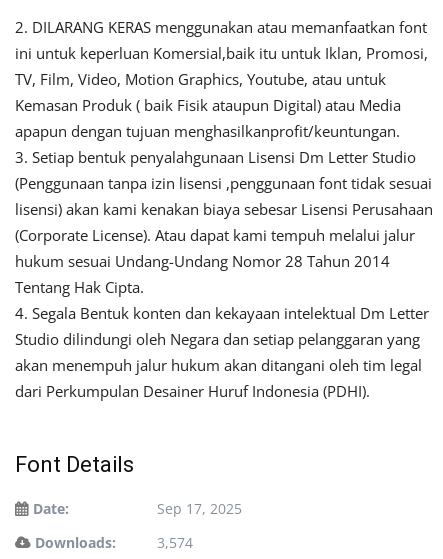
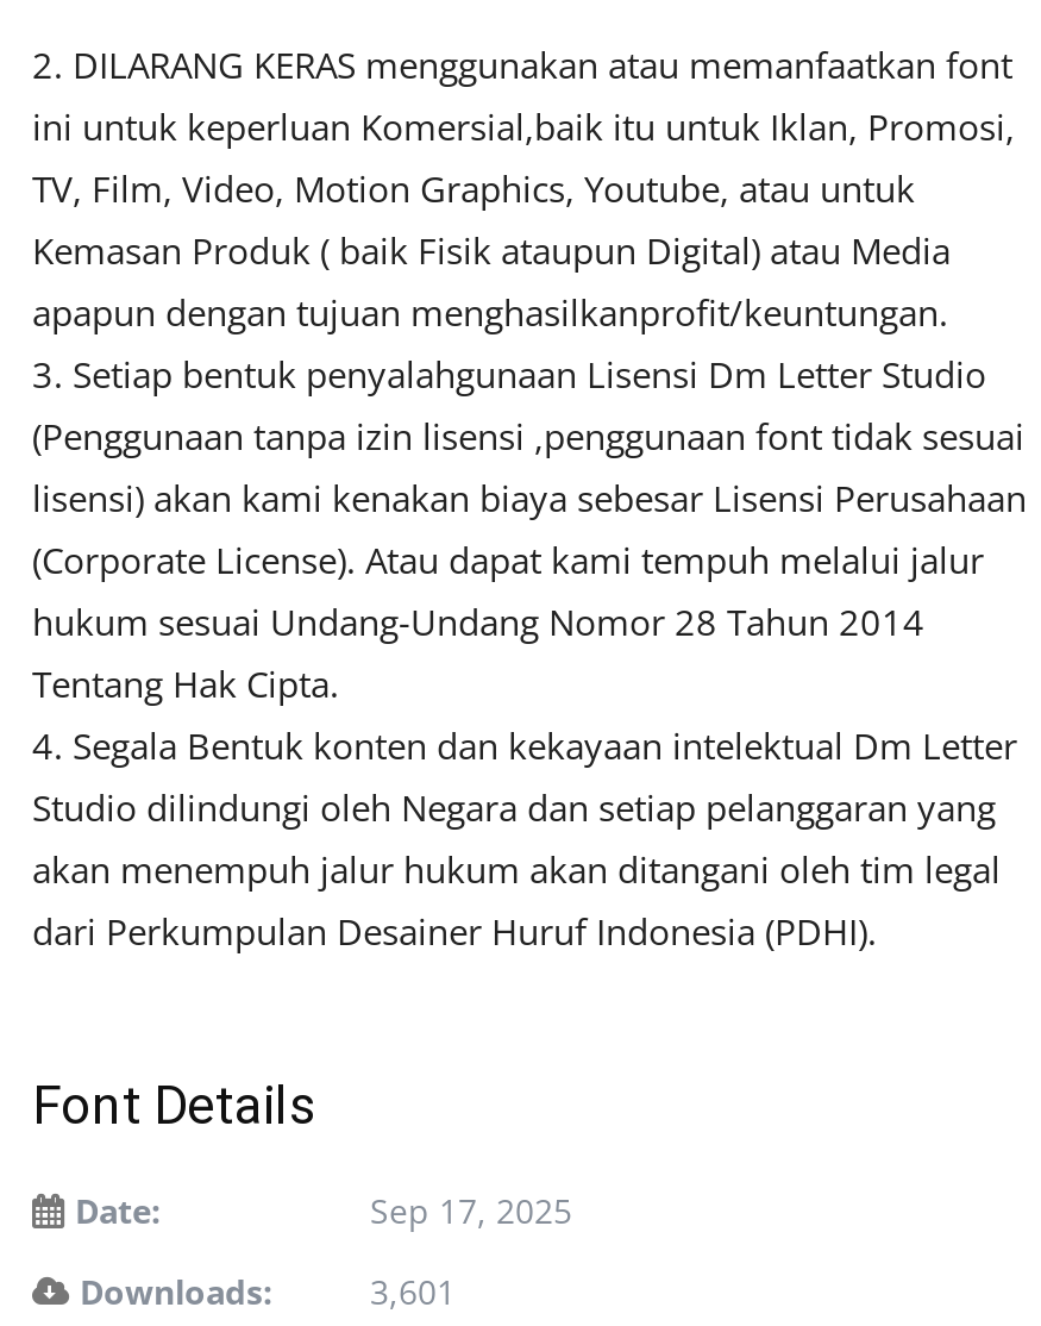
- 3,574
+ 3,601
